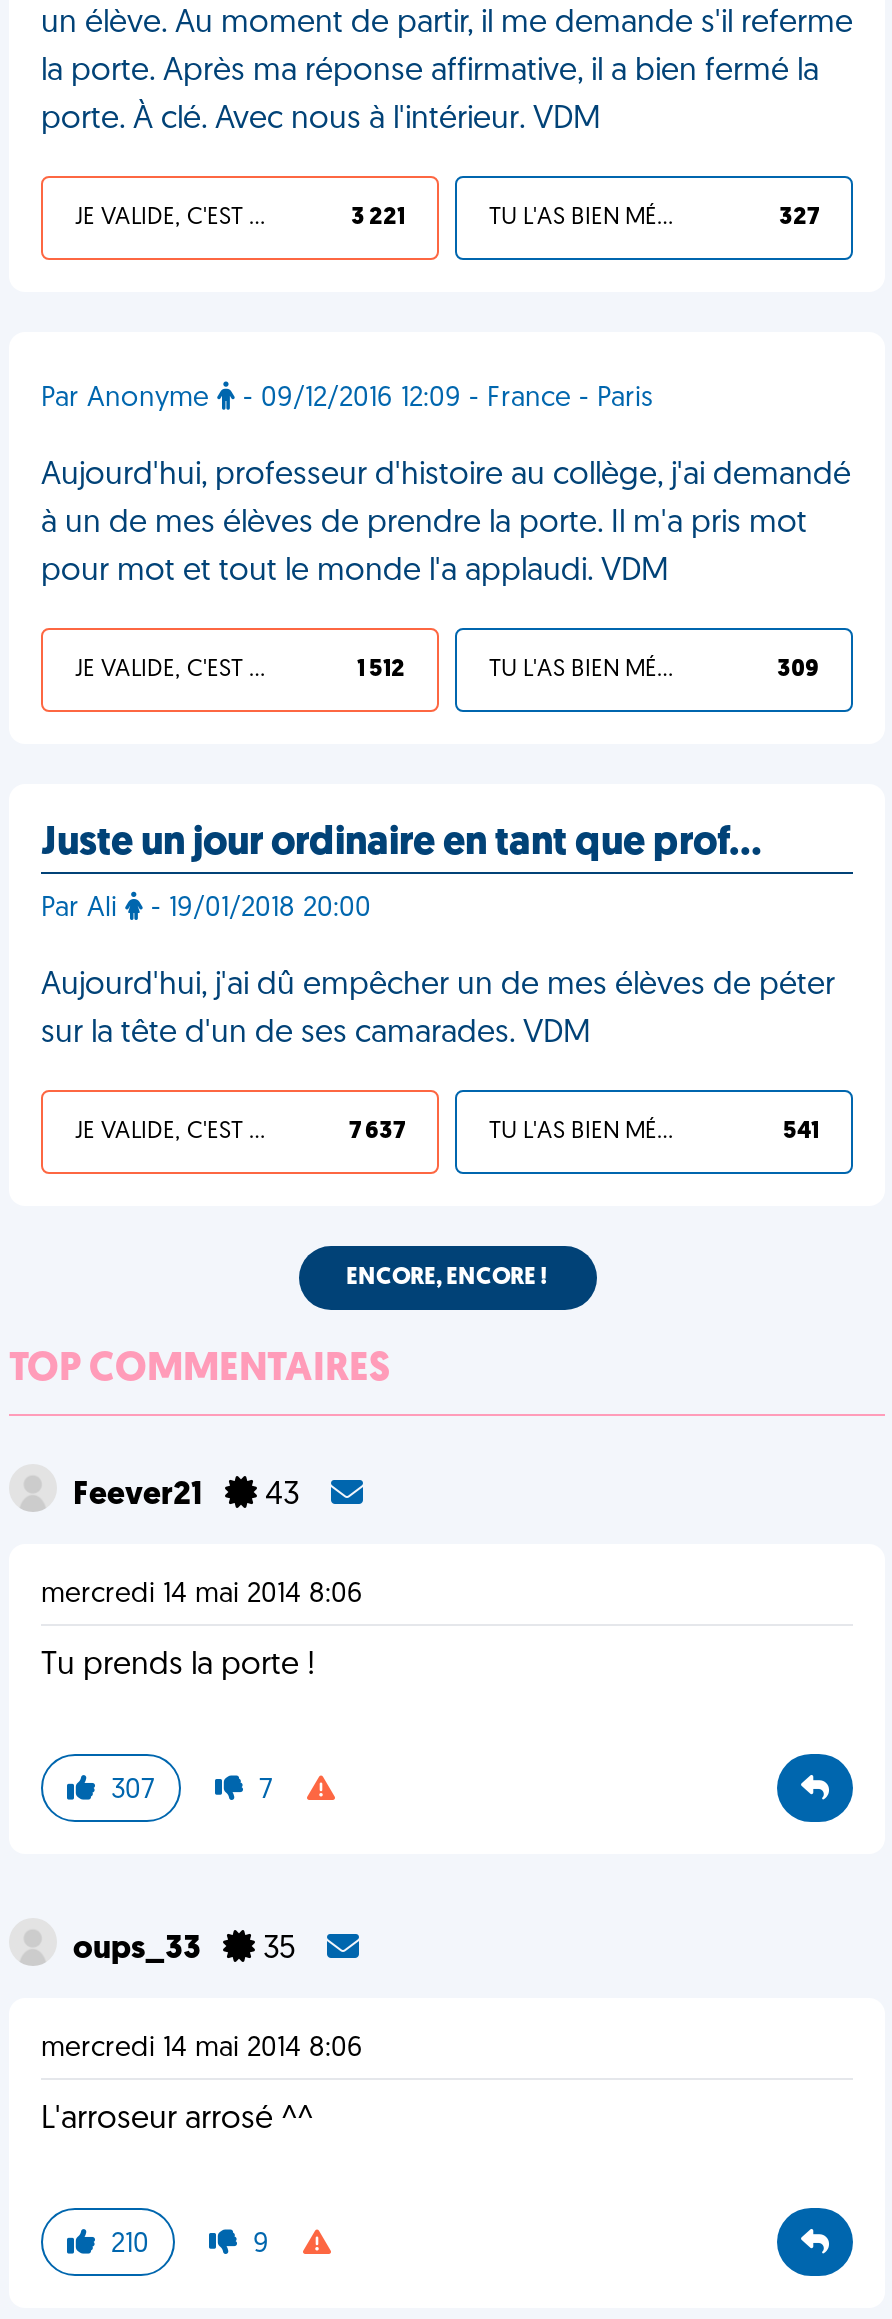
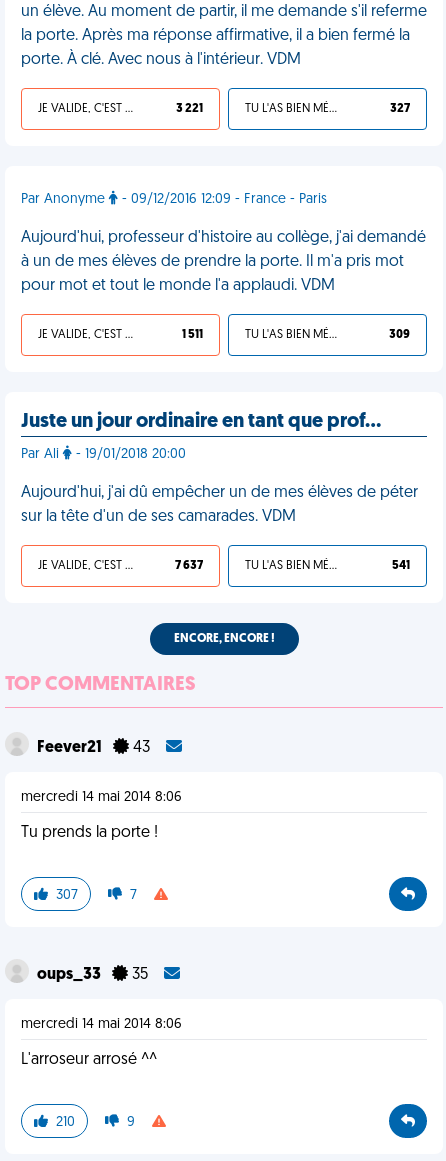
- 1 512
+ 1 511
